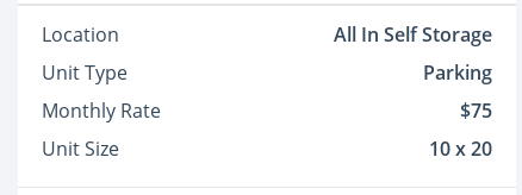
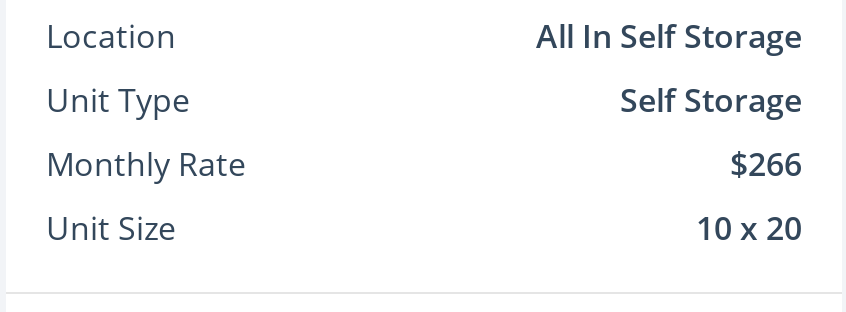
- Parking
+ Self Storage

- $75
+ $266
